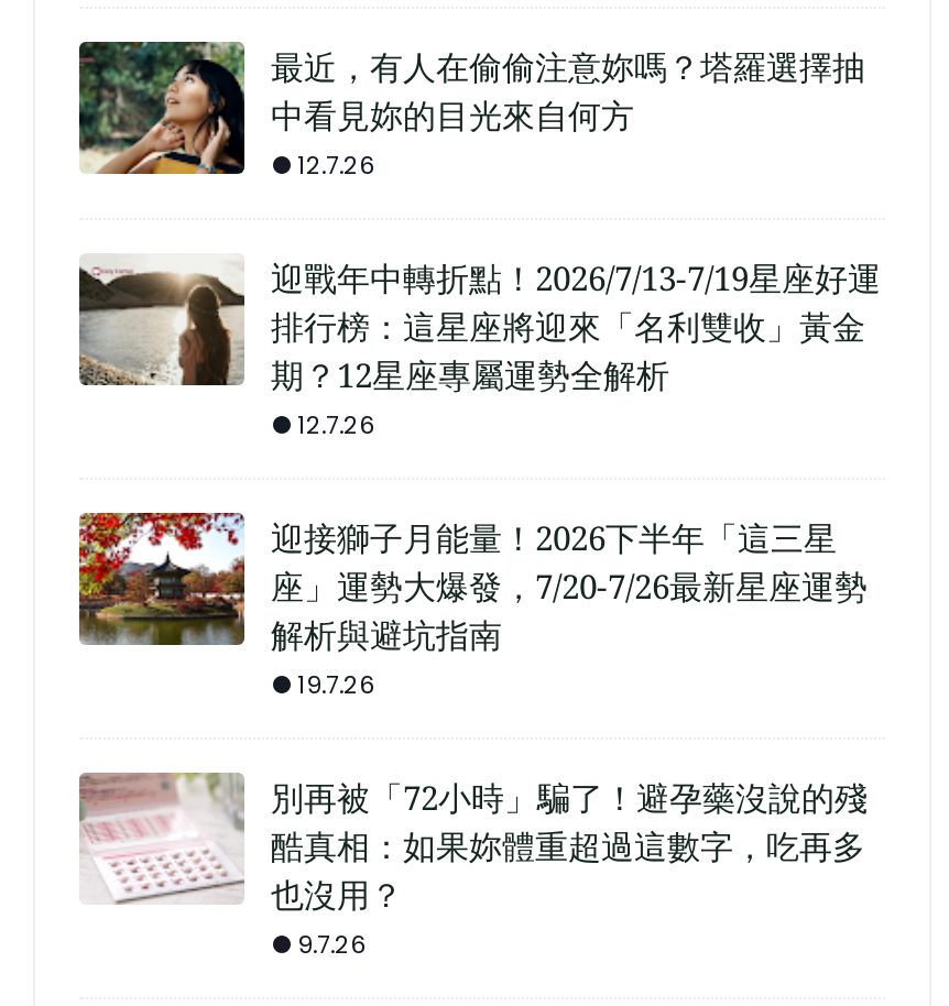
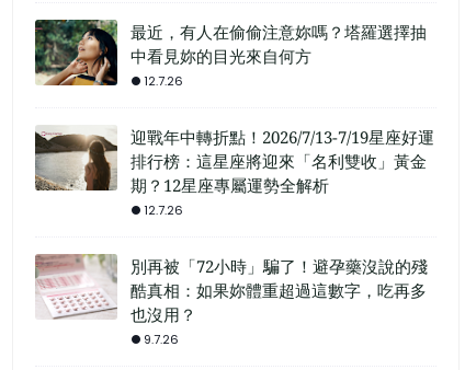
- [image]
- 迎接獅子月能量！2026下半年「這三星
- 座」運勢大爆發，7/20-7/26最新星座運勢
- 解析與避坑指南
- 19.7.26
